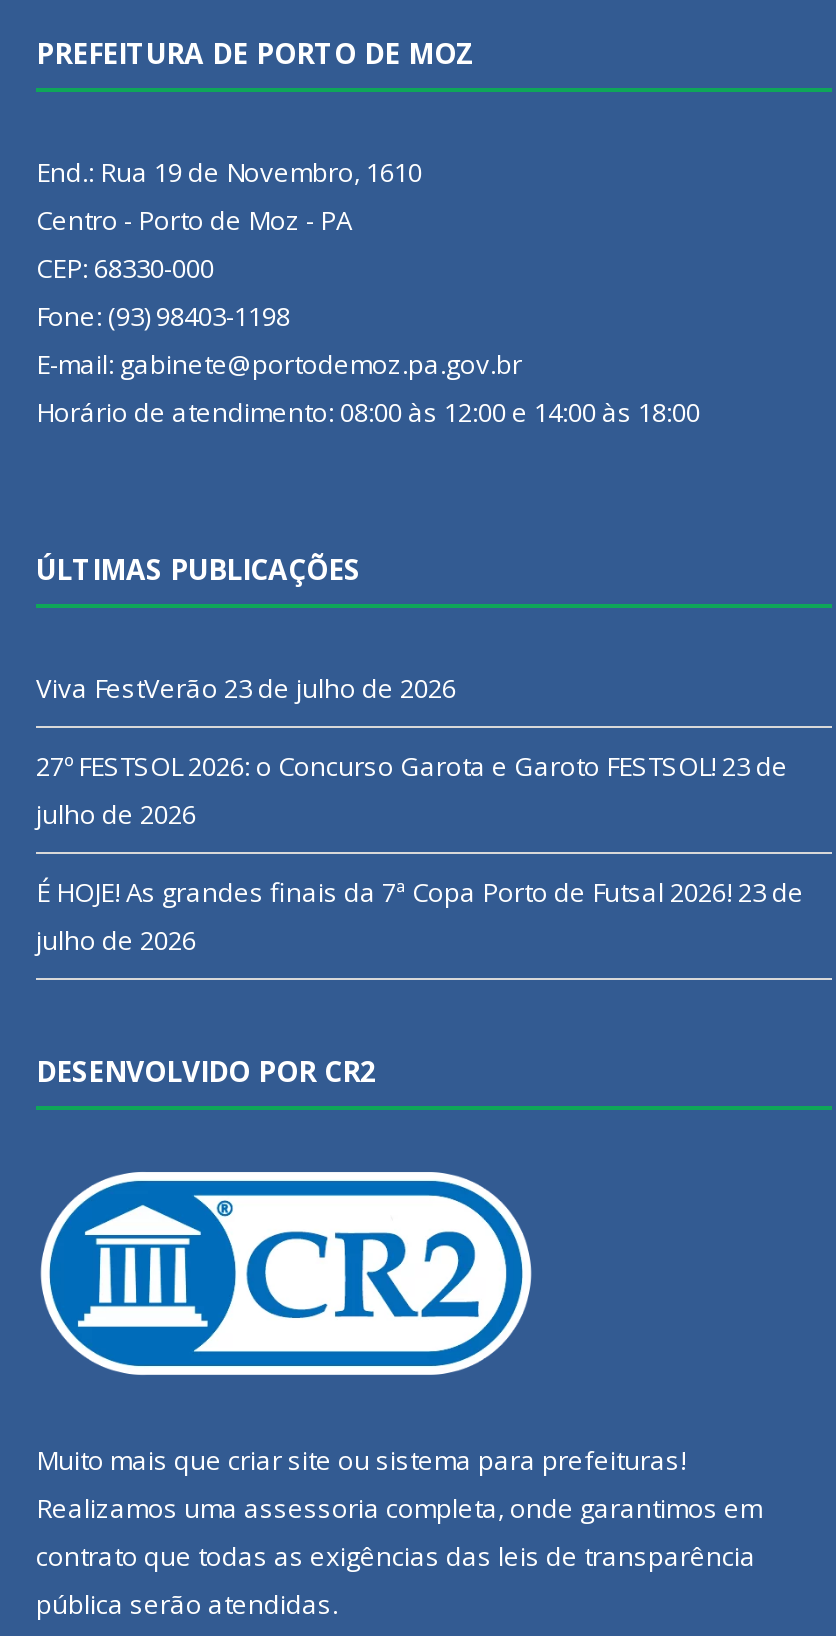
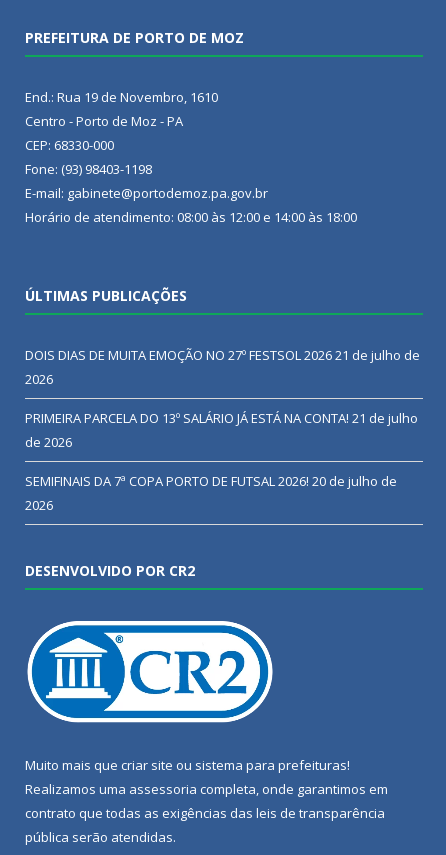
- Viva FestVerão 23 de julho de 2026
+ DOIS DIAS DE MUITA EMOÇÃO NO 27º FESTSOL 2026 21 de julho de
+ 2026

- 27º FESTSOL 2026: o Concurso Garota e Garoto FESTSOL! 23 de
- julho de 2026
+ PRIMEIRA PARCELA DO 13º SALÁRIO JÁ ESTÁ NA CONTA! 21 de julho
+ de 2026

- É HOJE! As grandes finais da 7ª Copa Porto de Futsal 2026! 23 de
- julho de 2026
+ SEMIFINAIS DA 7ª COPA PORTO DE FUTSAL 2026! 20 de julho de
+ 2026
